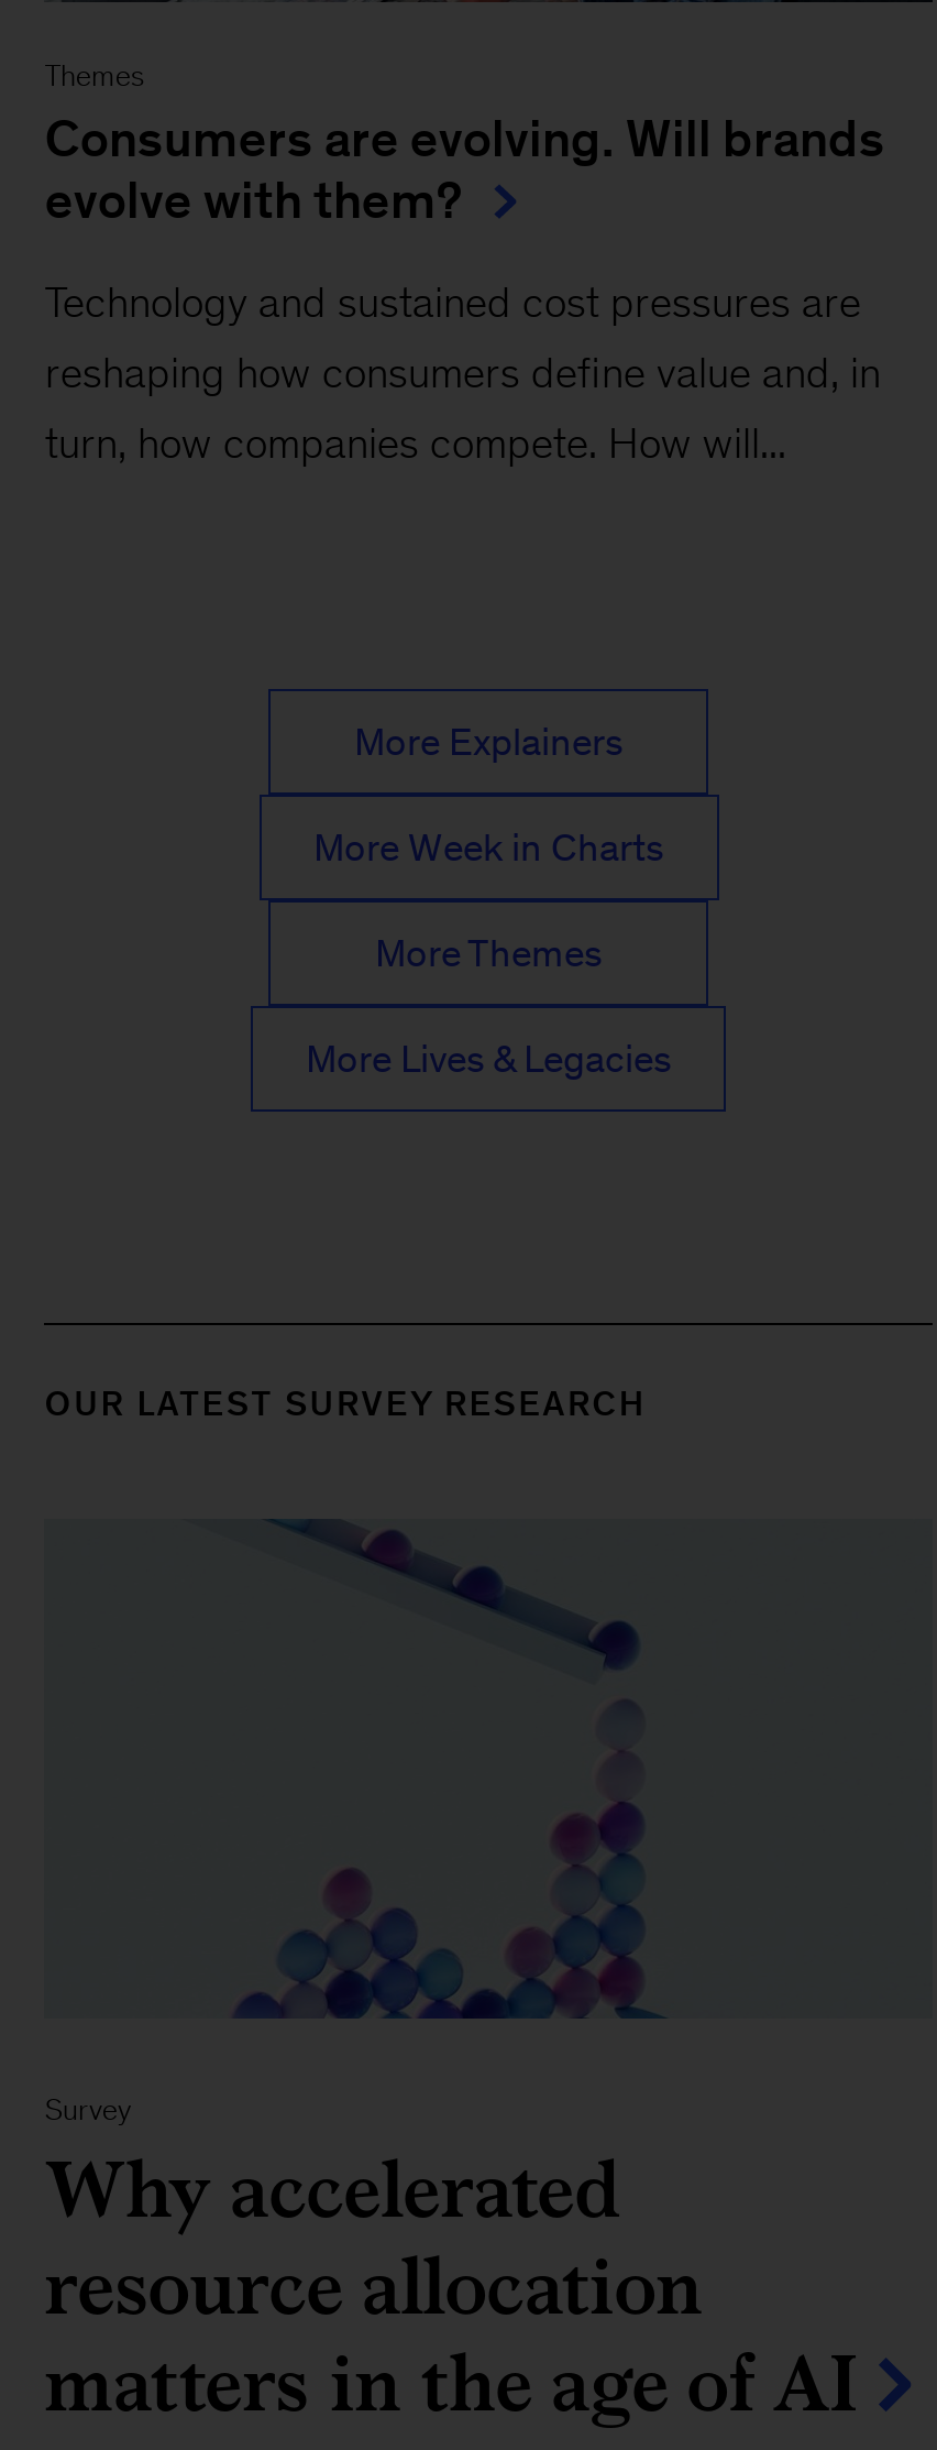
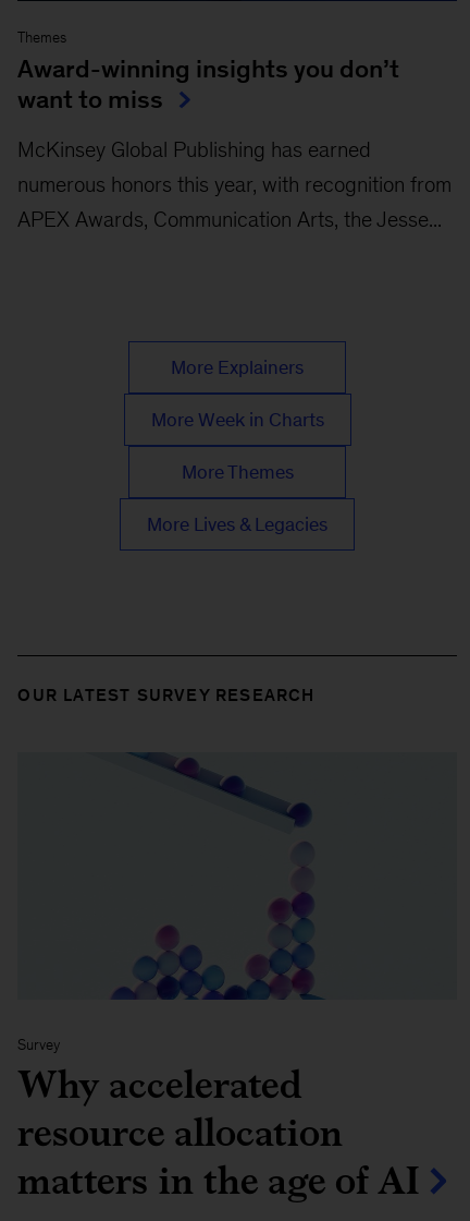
- Consumers are evolving. Will brands
- evolve with them?
+ Award-winning insights you don’t
+ want to miss

- Technology and sustained cost pressures are
+ McKinsey Global Publishing has earned

- reshaping how consumers define value and, in
+ numerous honors this year, with recognition from

- turn, how companies compete. How will...
+ APEX Awards, Communication Arts, the Jesse...
